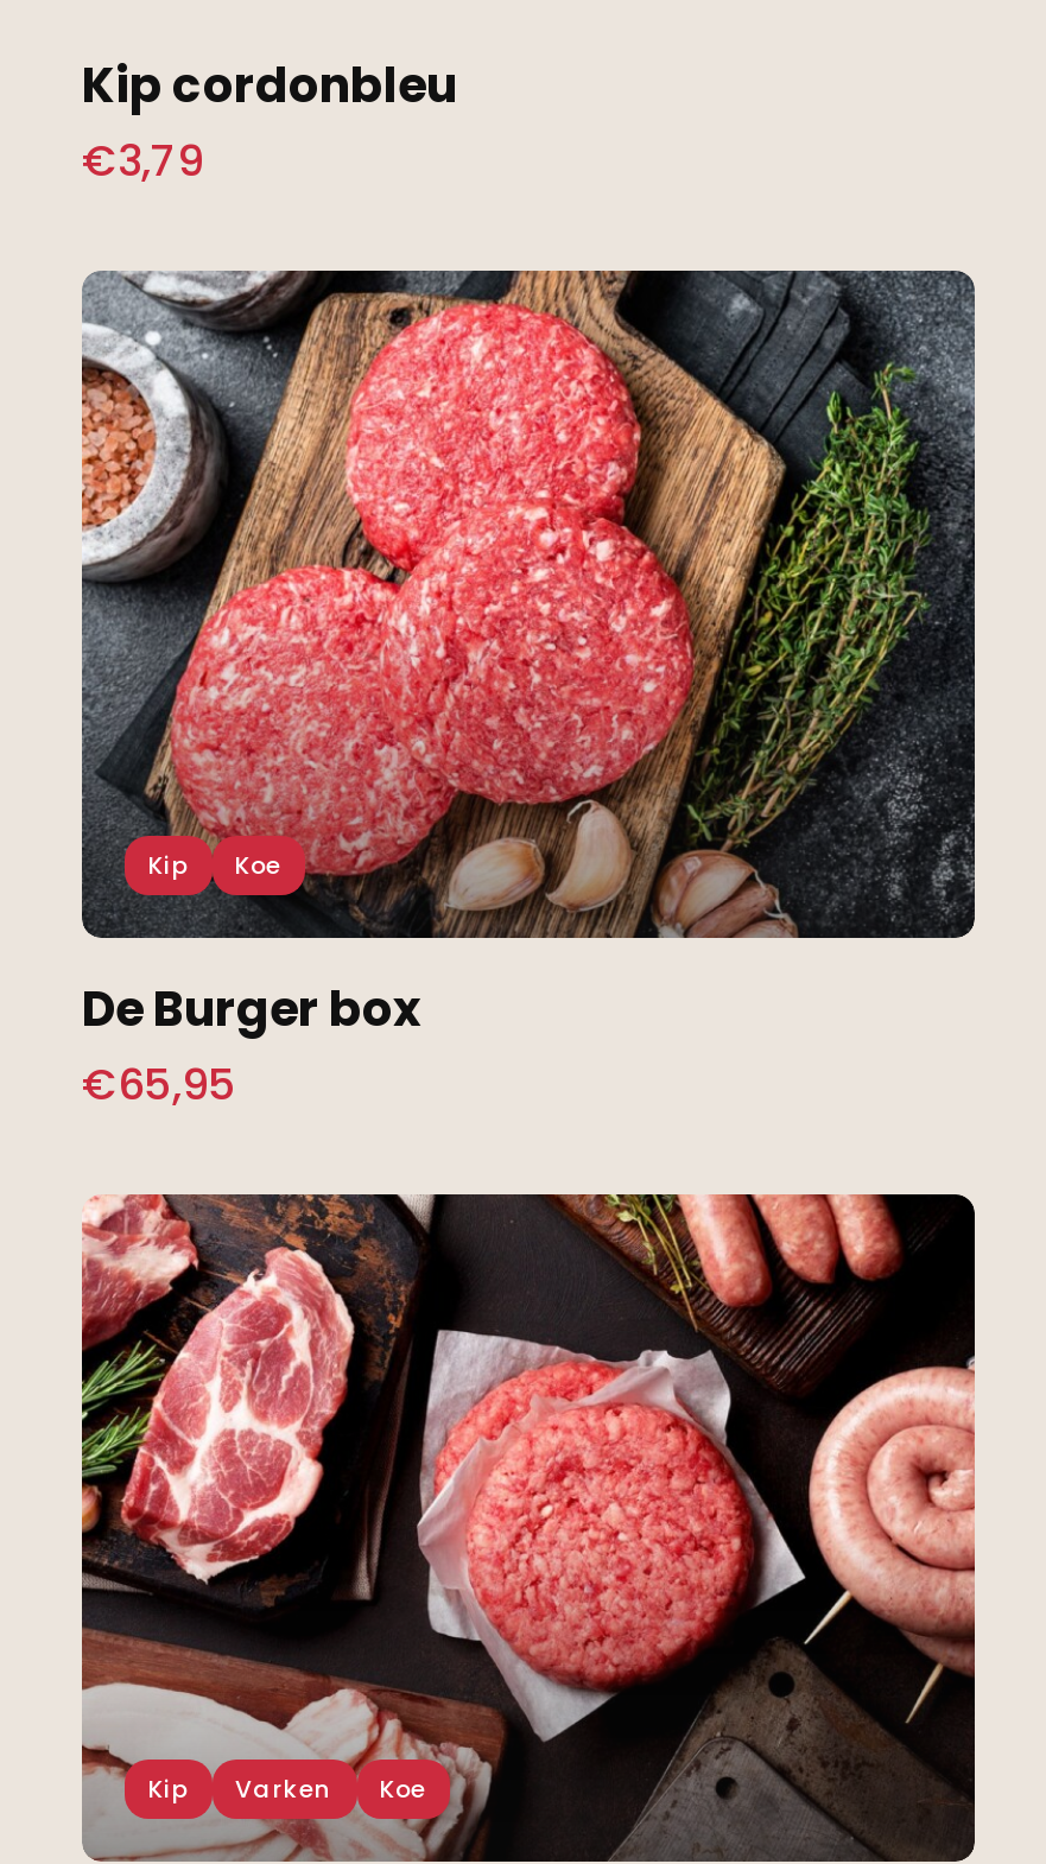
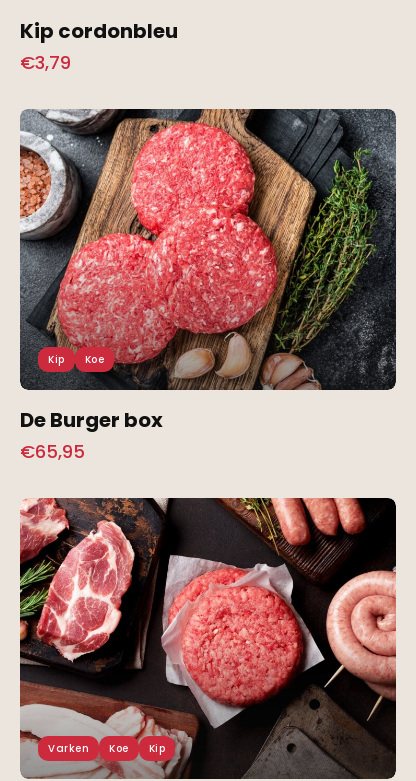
- Kip

+ Kip
